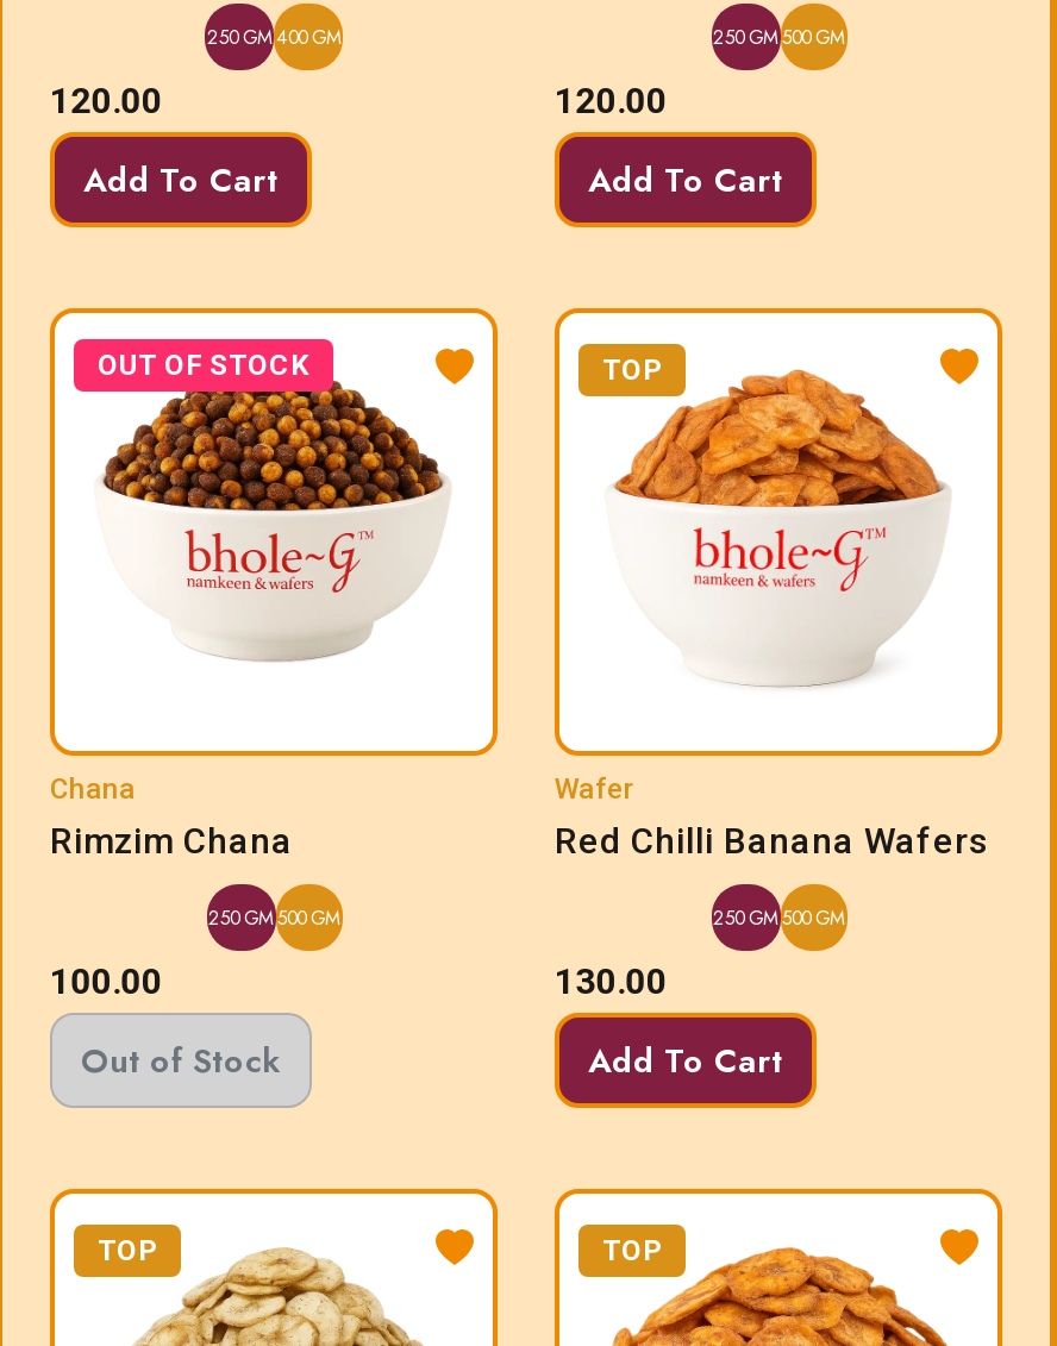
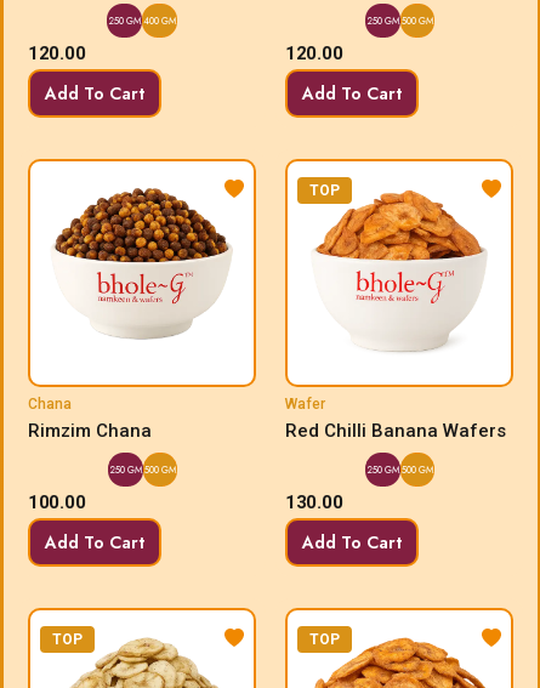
- OUT OF STOCK

- Out of Stock
+ Add To Cart
